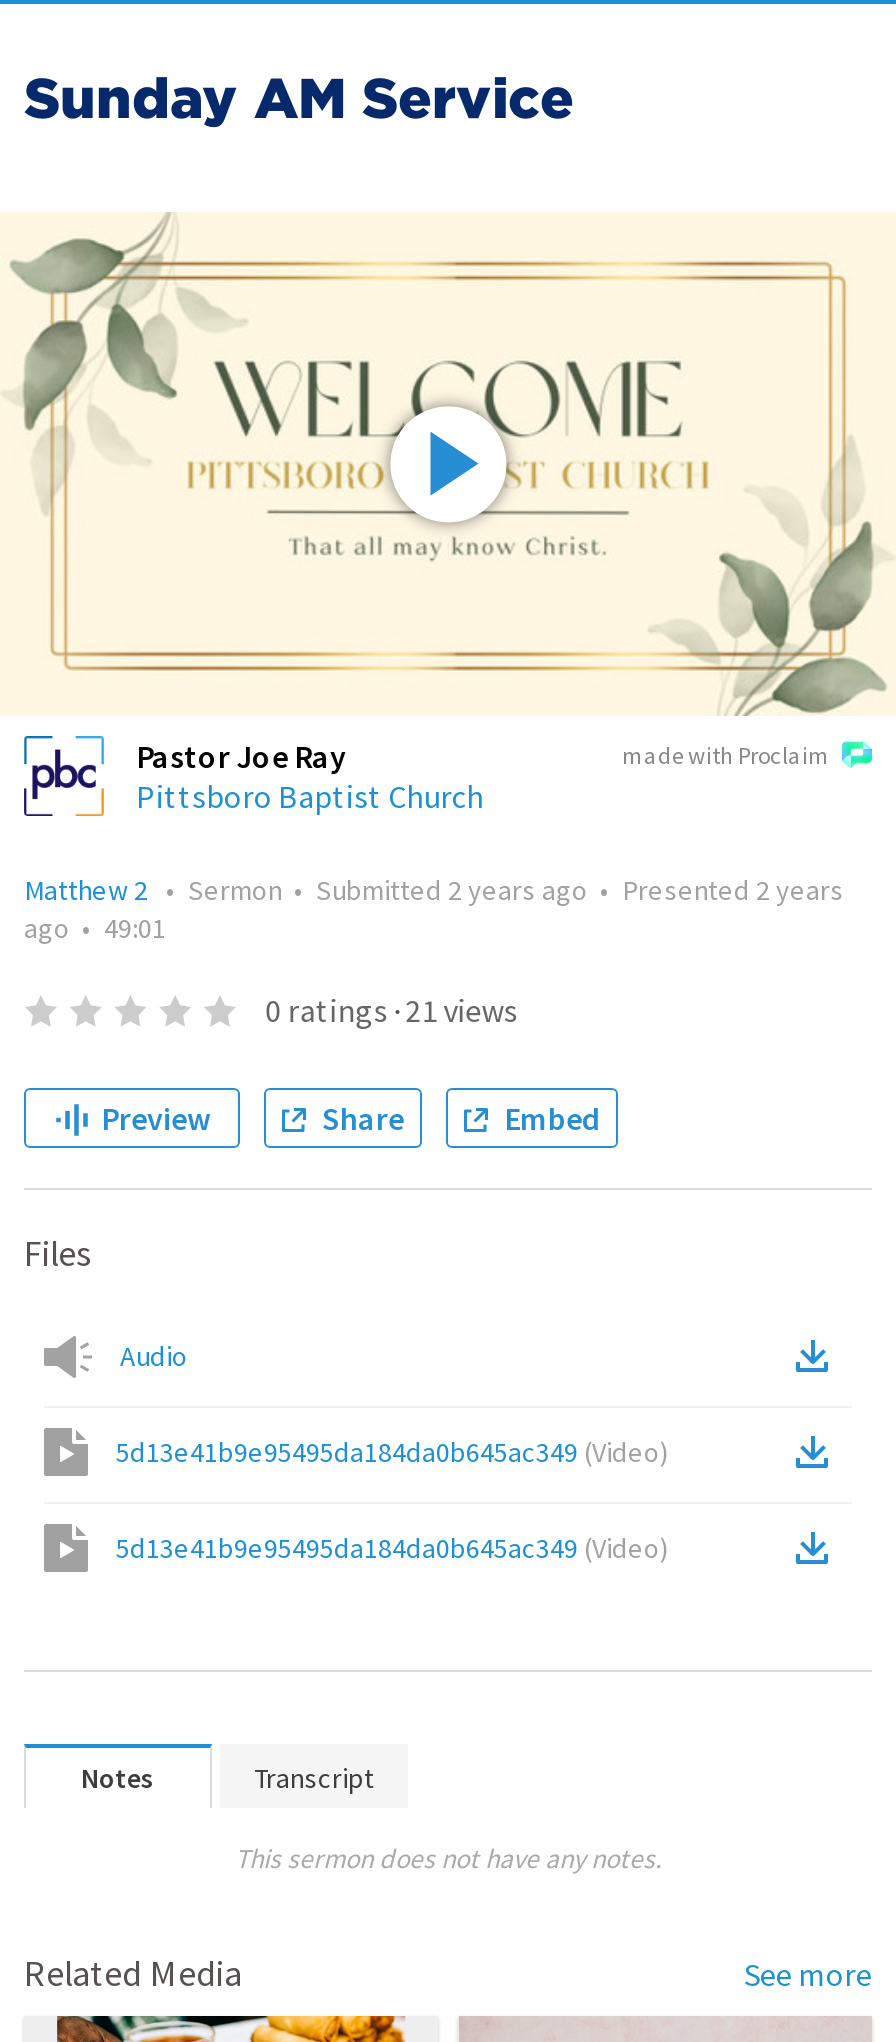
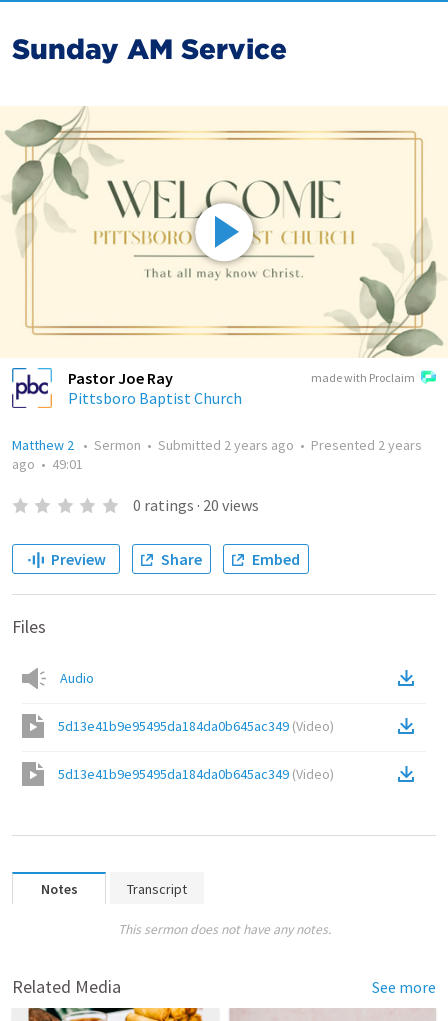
- 0 ratings · 21 views
+ 0 ratings · 20 views
